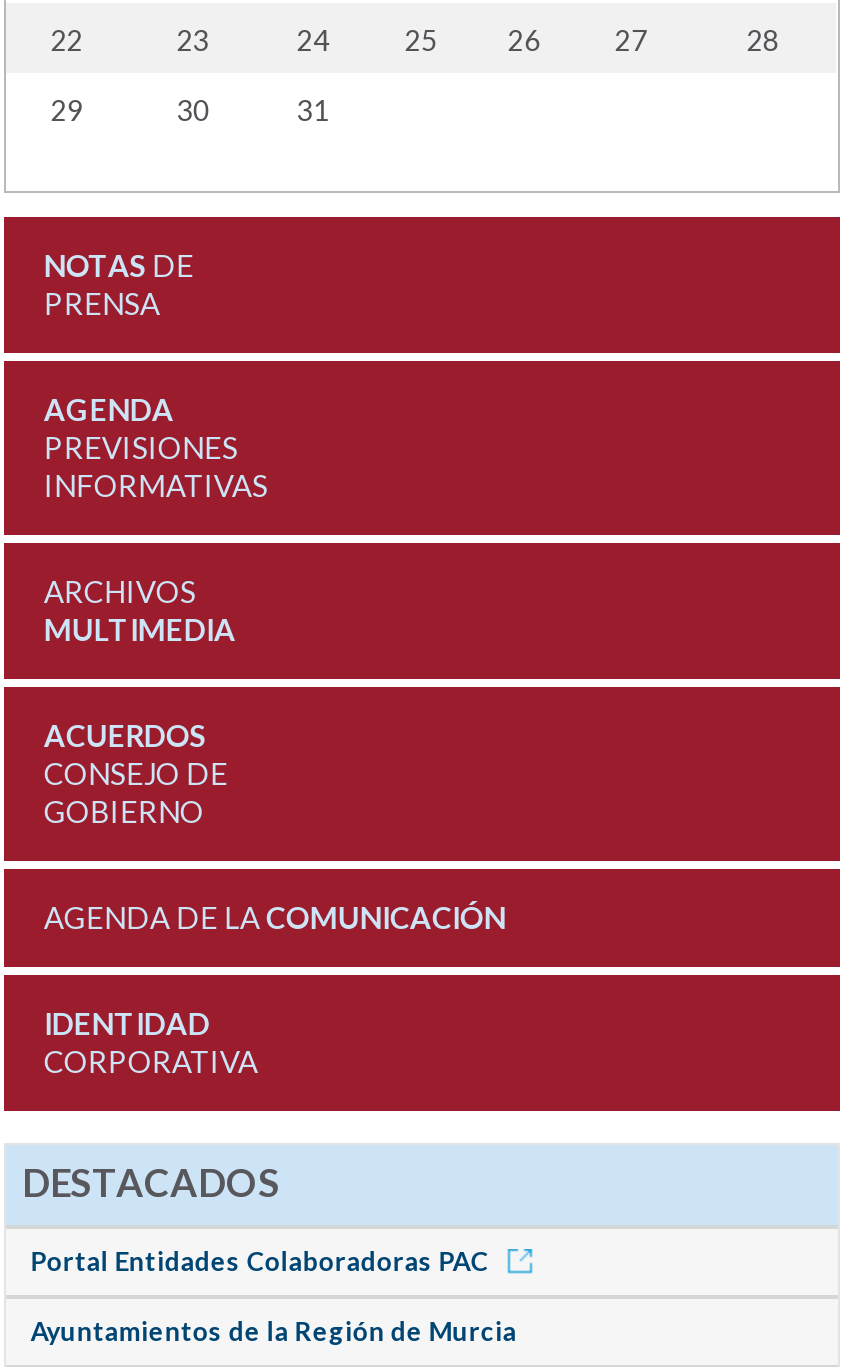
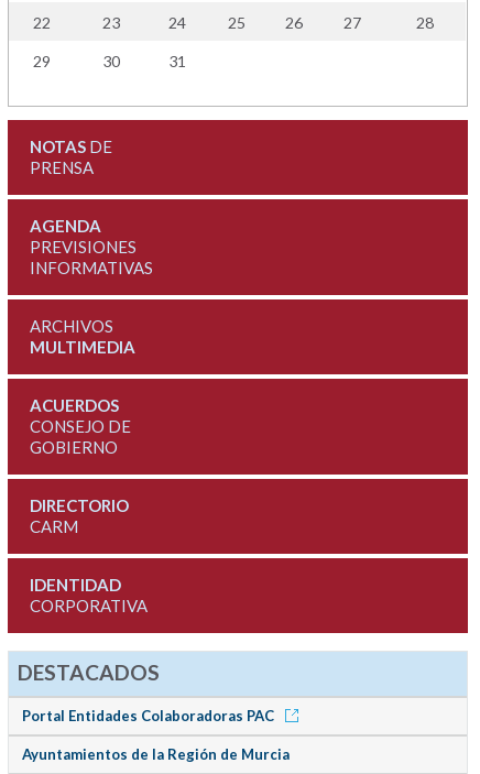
- AGENDA DE LA COMUNICACIÓN
+ DIRECTORIO
+ CARM
